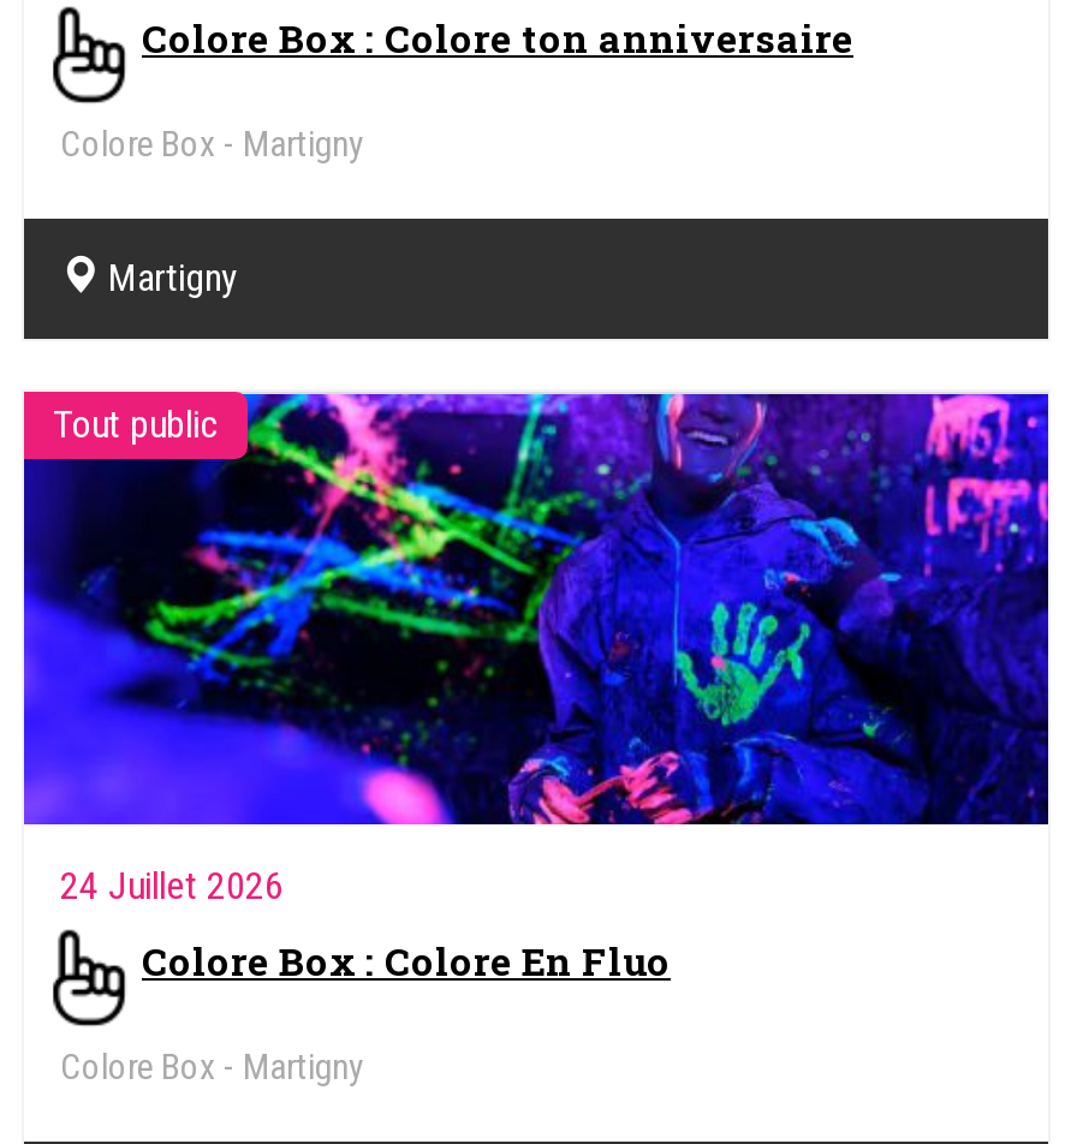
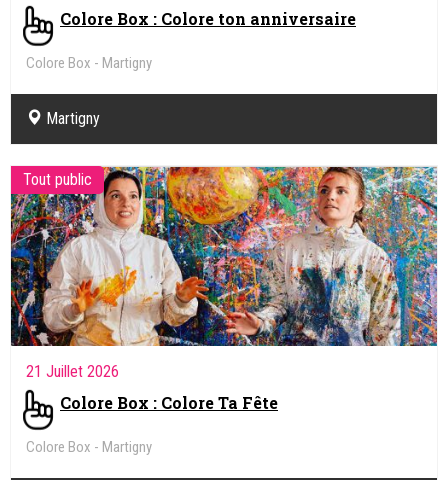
- [image]
- 24 Juillet 2026
+ [image]
+ 21 Juillet 2026

- Colore Box : Colore En Fluo
+ Colore Box : Colore Ta Fête
